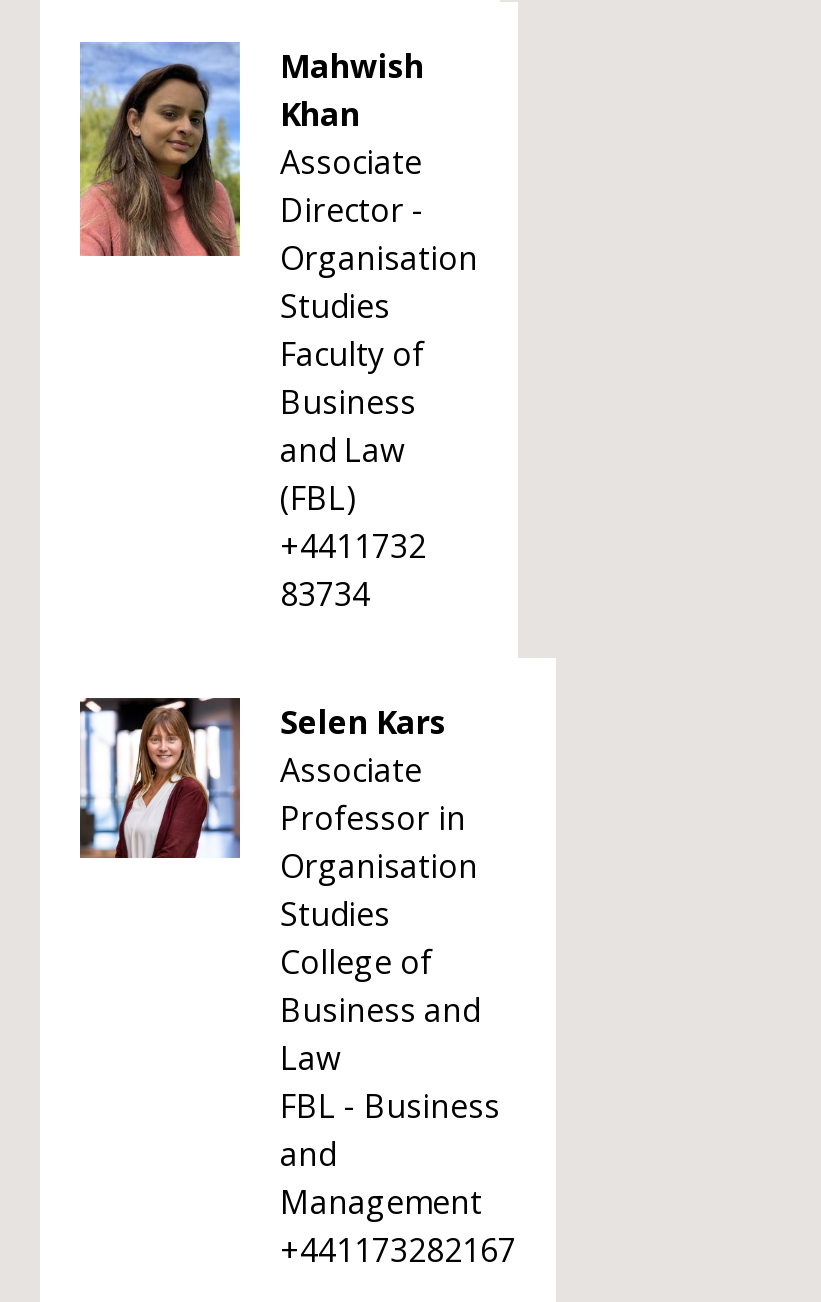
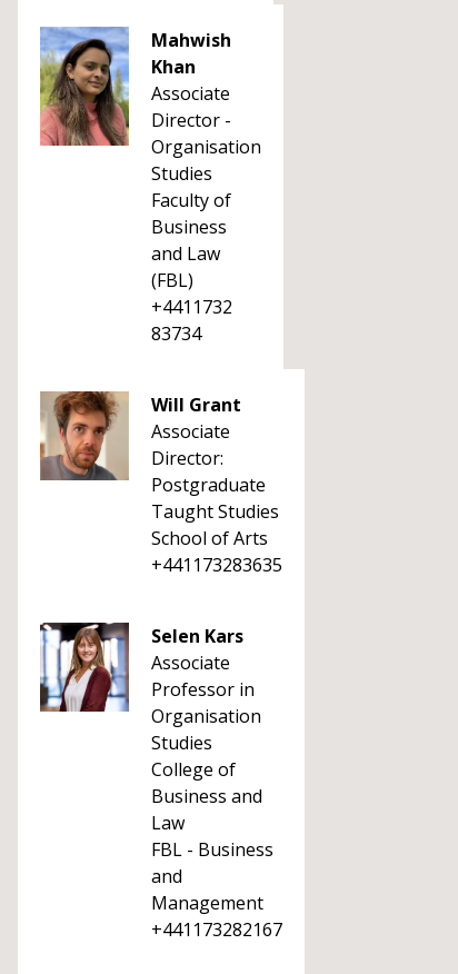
+ [image]
+ Will Grant
+ Associate
+ Director:
+ Postgraduate
+ Taught Studies
+ School of Arts
+ +441173283635
